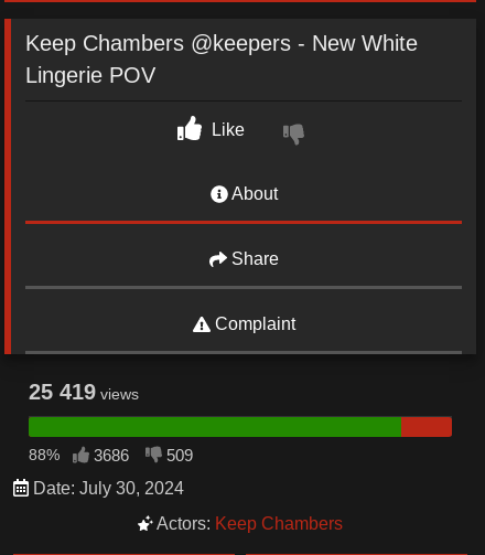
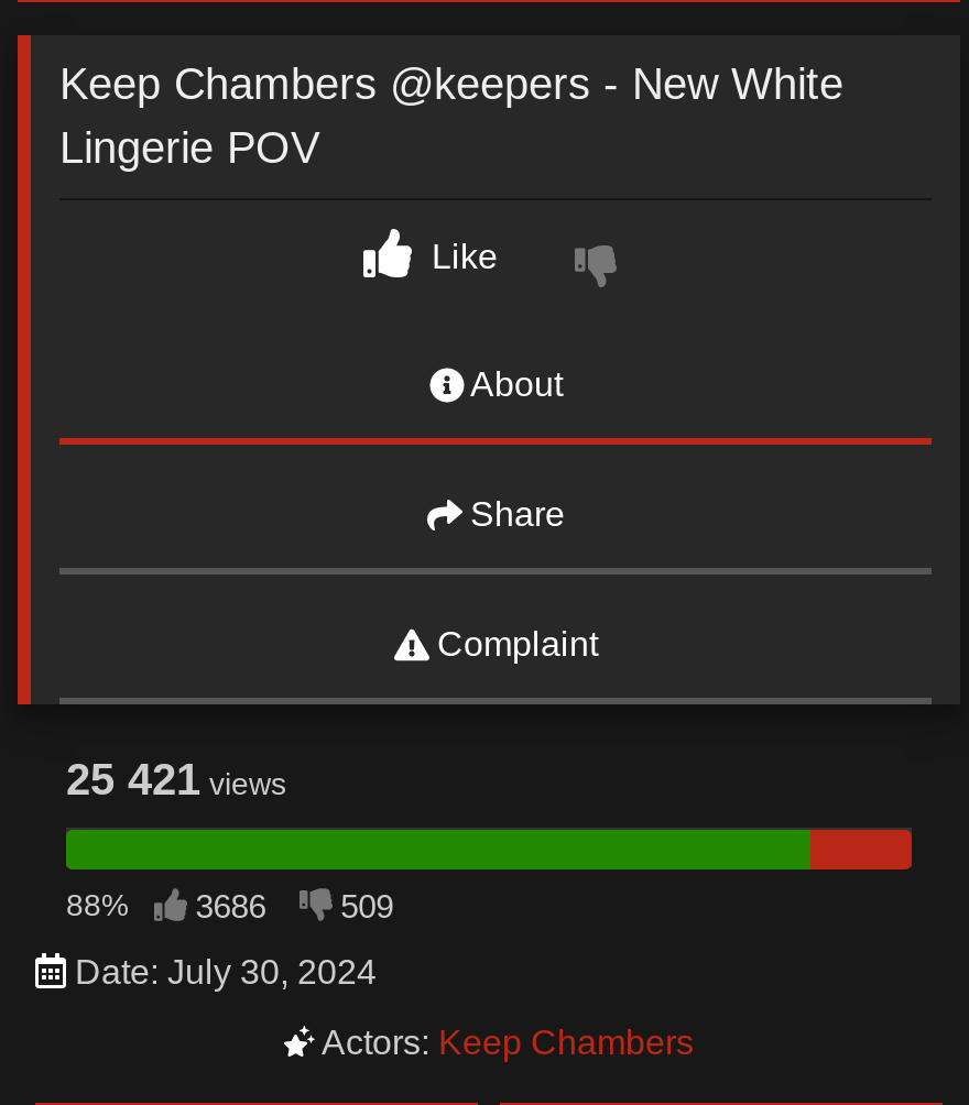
- 25 419 views
+ 25 421 views
